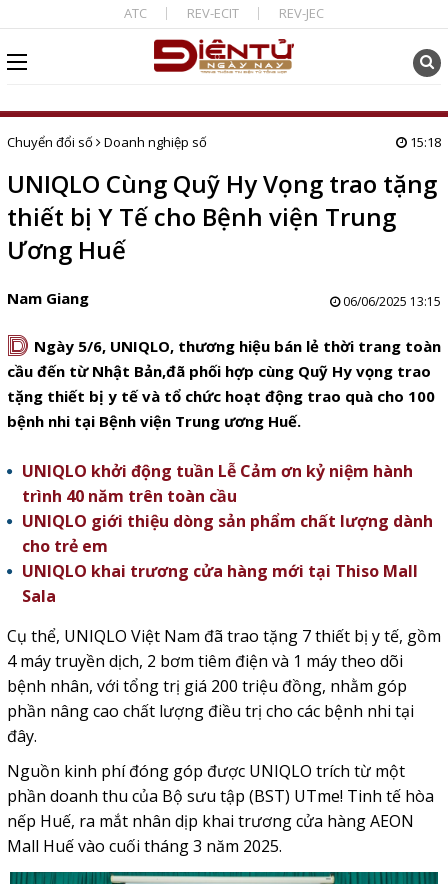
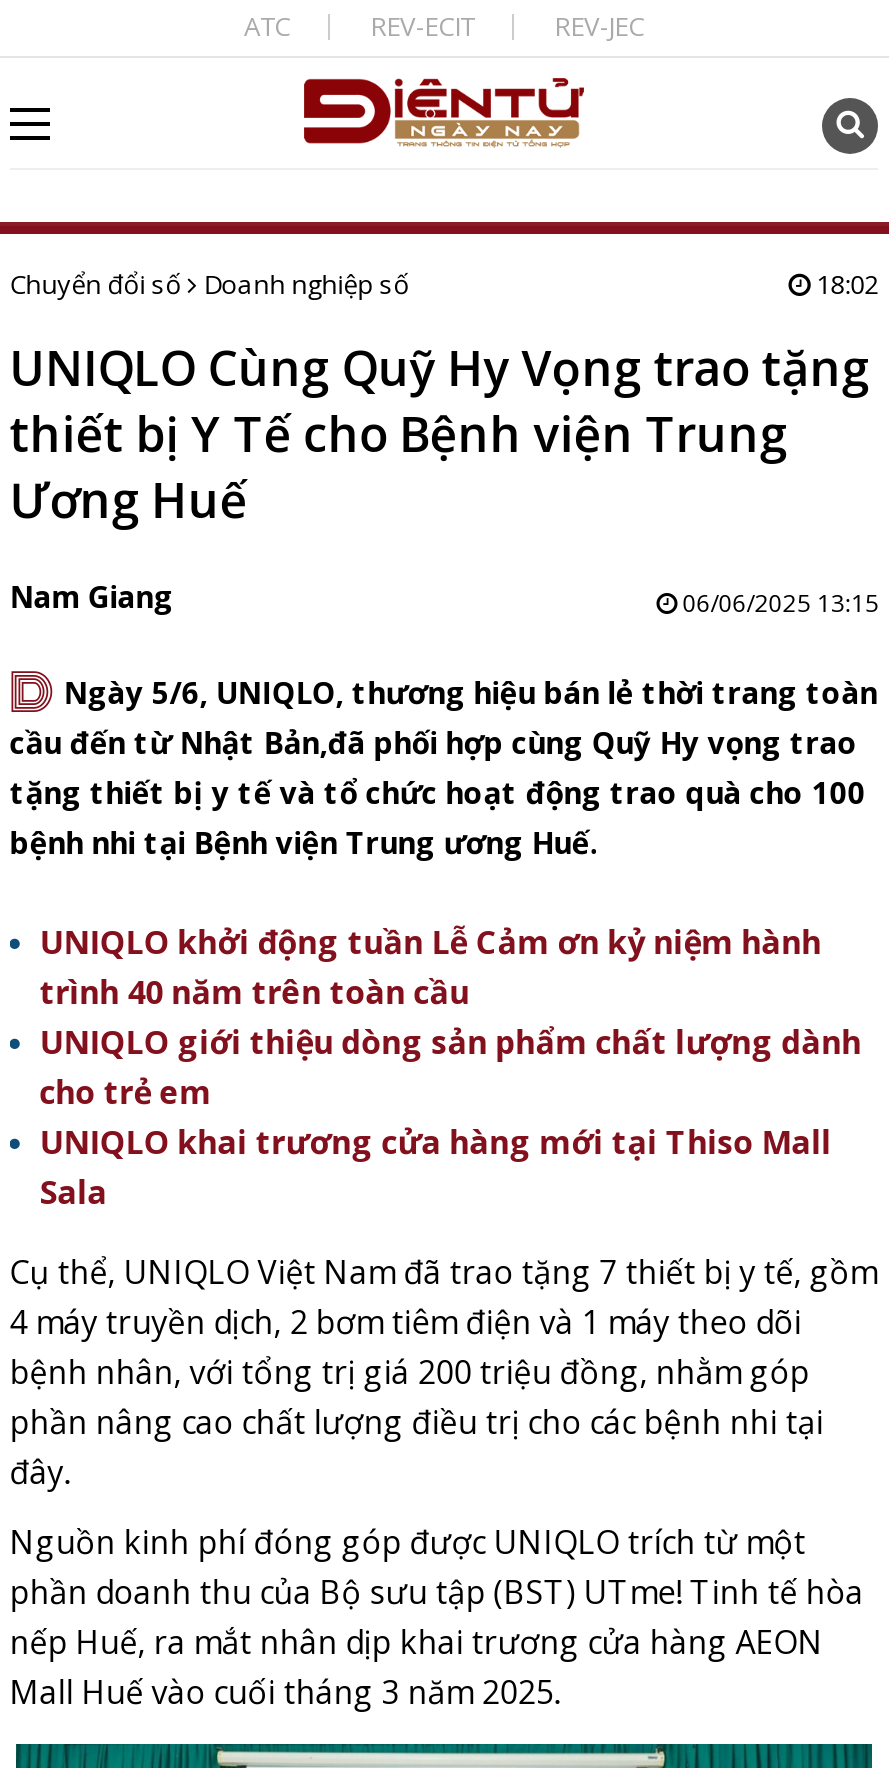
- 15:18
+ 18:02
